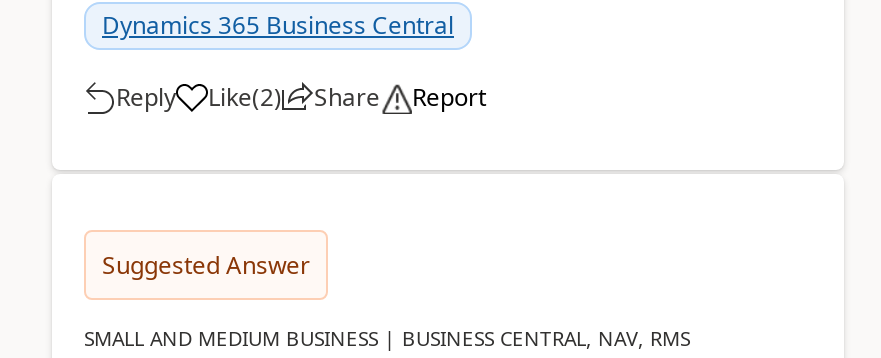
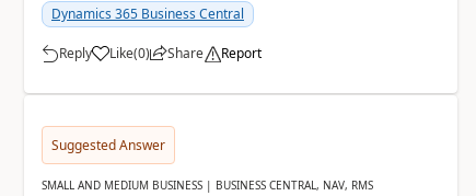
- (2)
+ (0)
